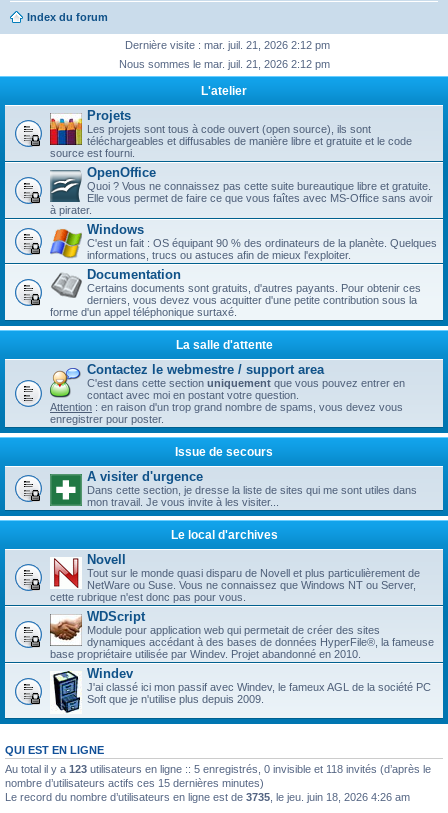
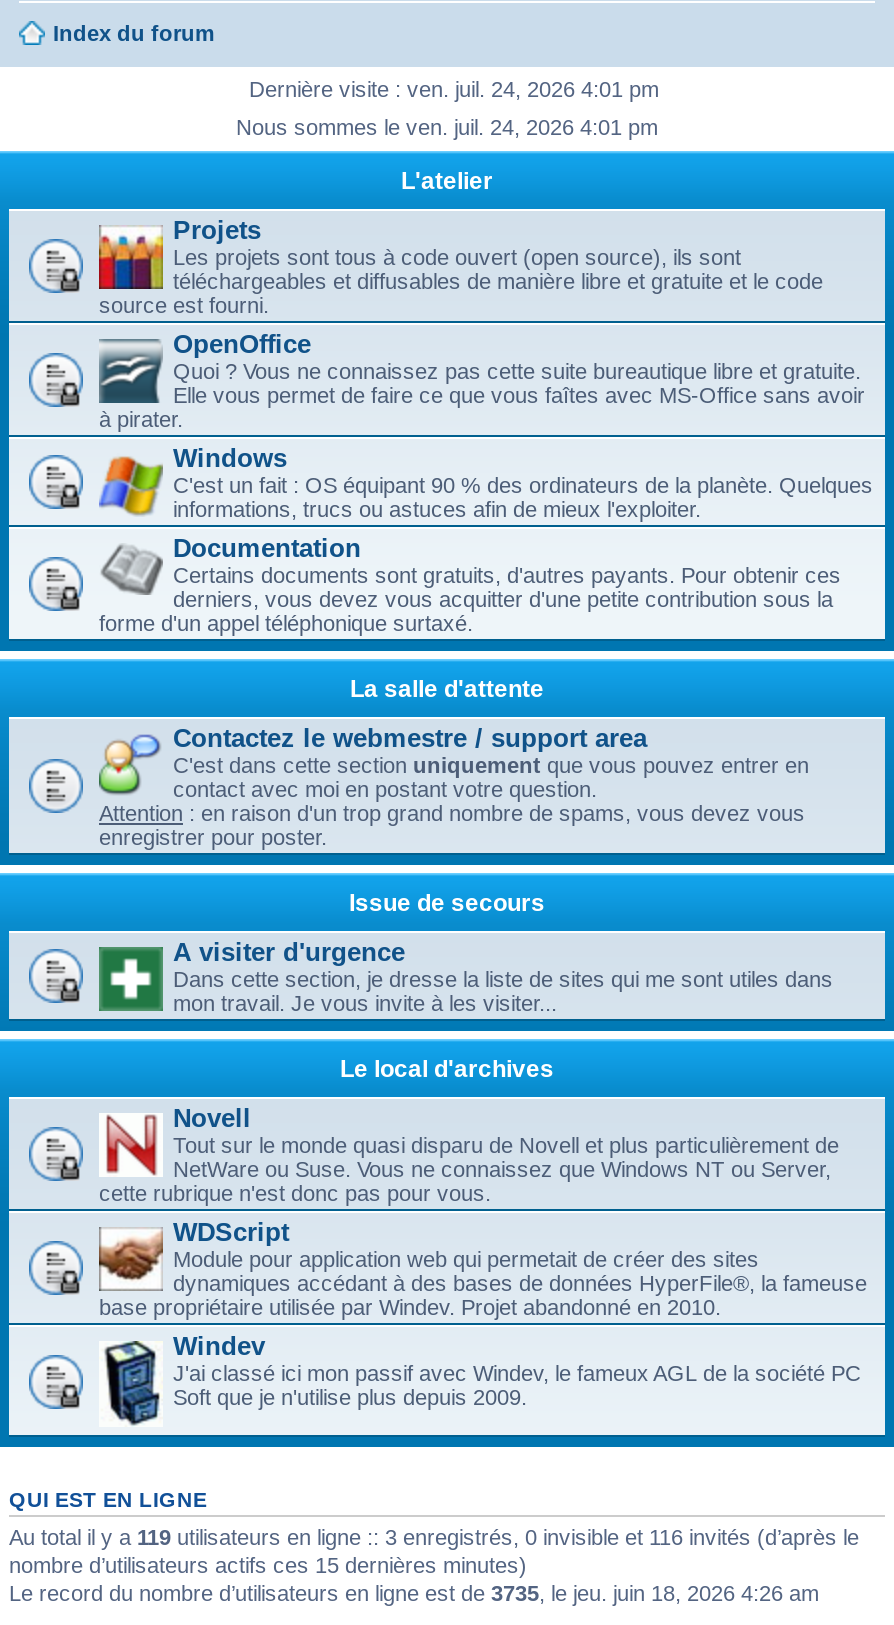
- Dernière visite : mar. juil. 21, 2026 2:12 pm
+ Dernière visite : ven. juil. 24, 2026 4:01 pm

- Nous sommes le mar. juil. 21, 2026 2:12 pm
+ Nous sommes le ven. juil. 24, 2026 4:01 pm

- Au total il y a 123 utilisateurs en ligne :: 5 enregistrés, 0 invisible et 118 invités (d’après le
+ Au total il y a 119 utilisateurs en ligne :: 3 enregistrés, 0 invisible et 116 invités (d’après le
